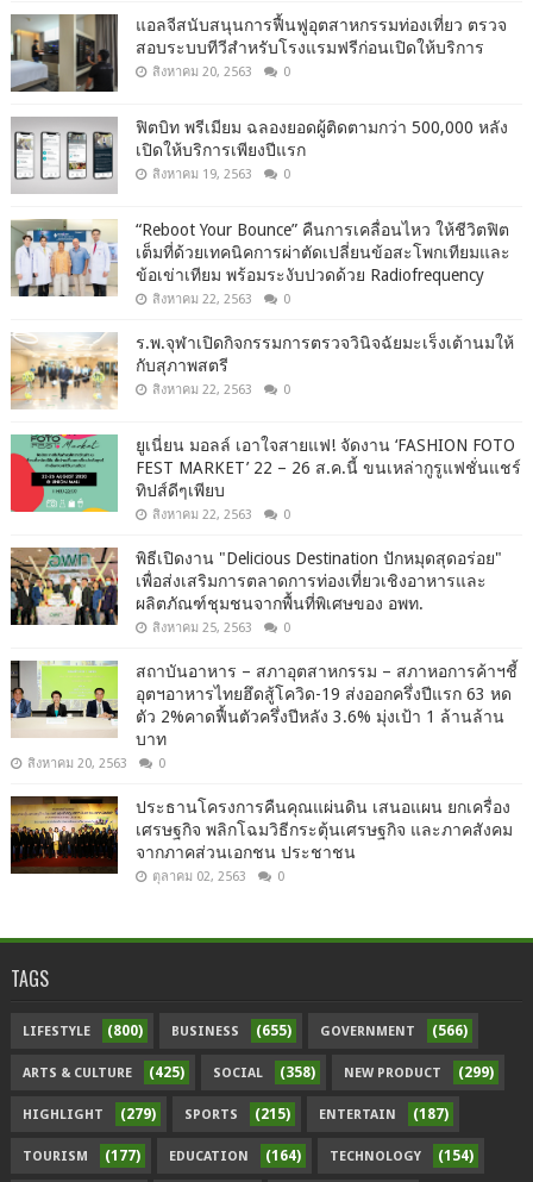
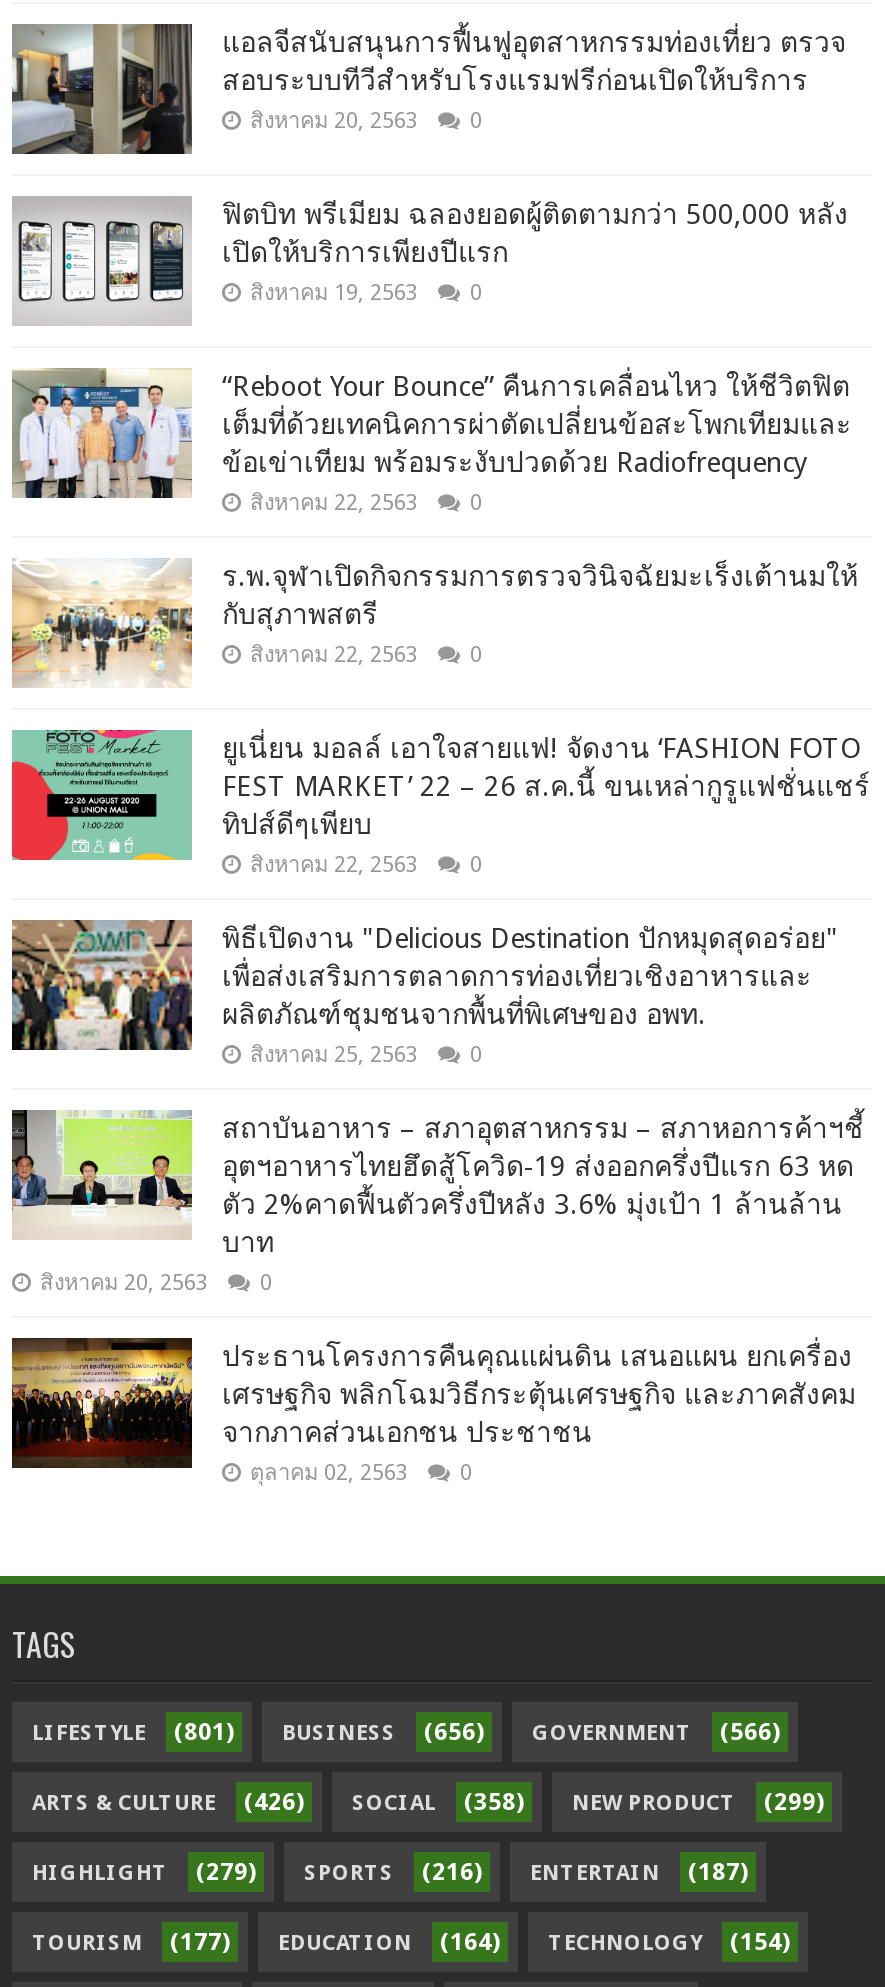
- (800)
+ (801)

- (655)
+ (656)

- ARTS & CULTURE (425) SOCIAL (358) NEW PRODUCT (299)
+ ARTS & CULTURE (426) SOCIAL (358) NEW PRODUCT (299)

- HIGHLIGHT (279) SPORTS (215) ENTERTAIN (187)
+ HIGHLIGHT (279) SPORTS (216) ENTERTAIN (187)
